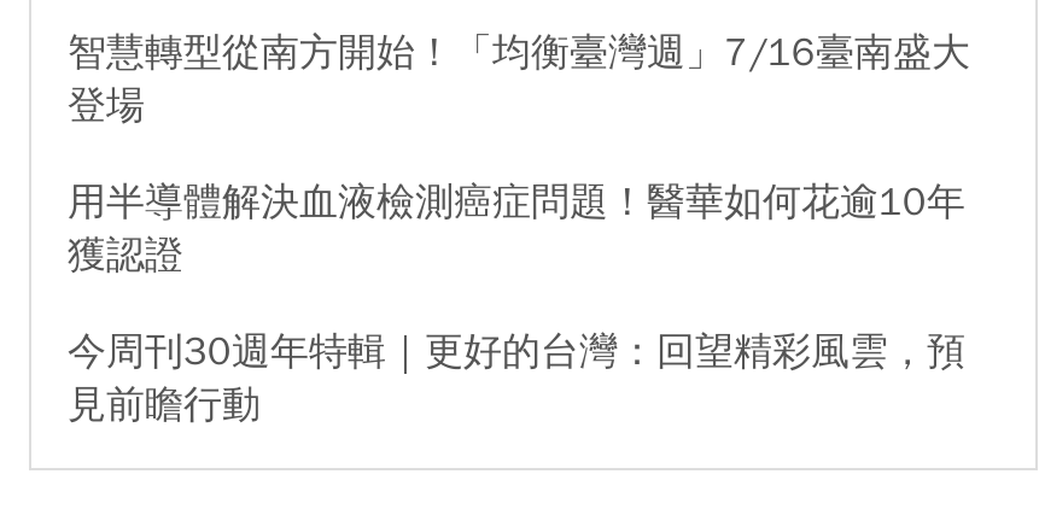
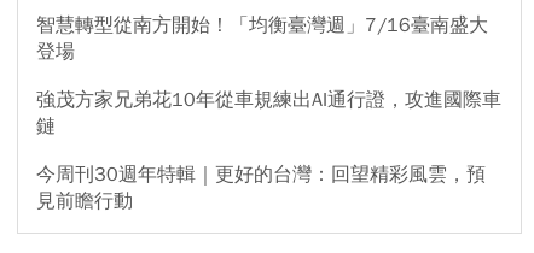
- 用半導體解決血液檢測癌症問題！醫華如何花逾10年
- 獲認證
+ 強茂方家兄弟花10年從車規練出AI通行證，攻進國際車
+ 鏈
